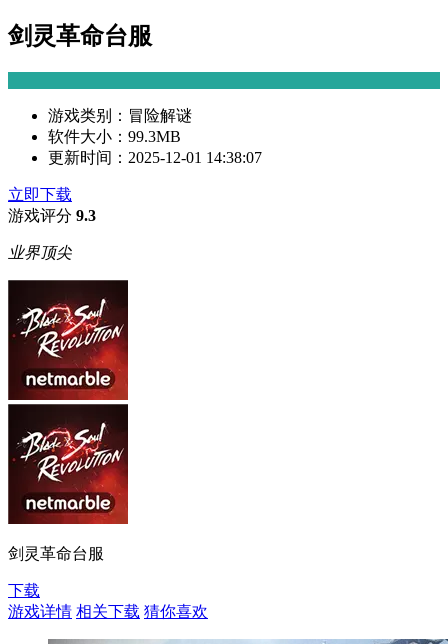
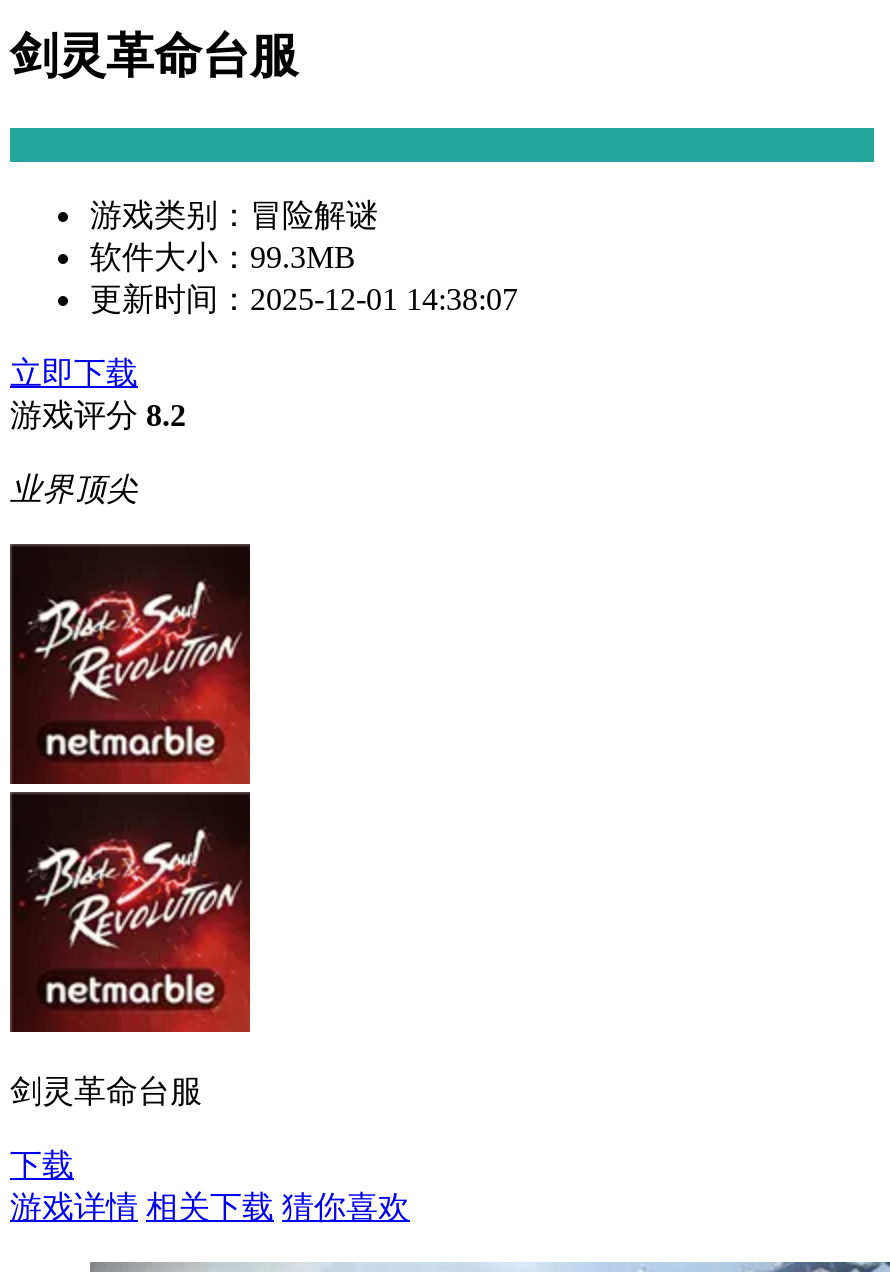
- 游戏评分 9.3
+ 游戏评分 8.2
